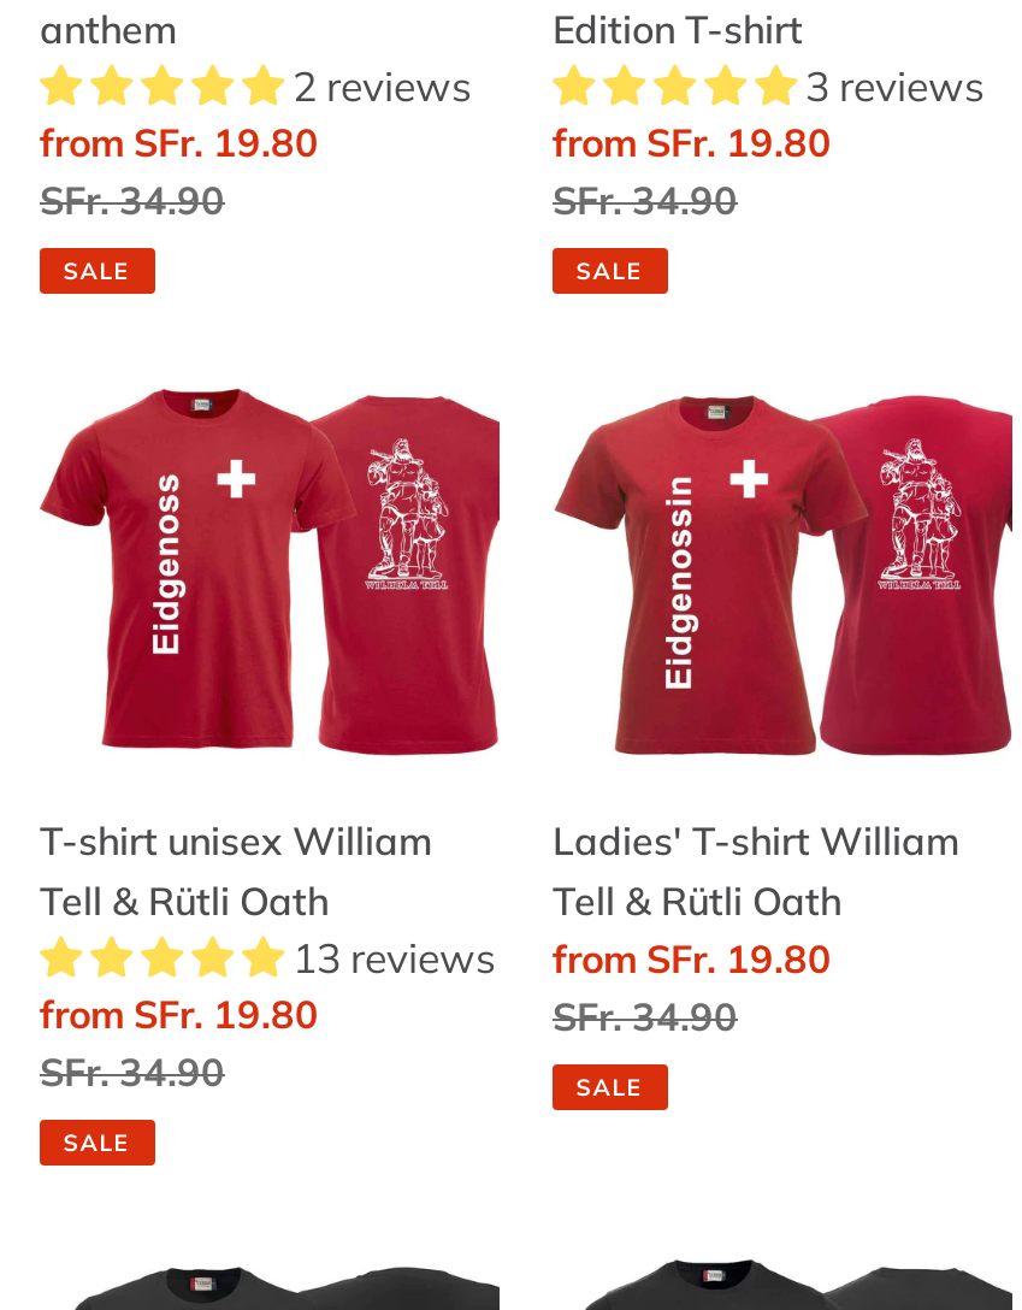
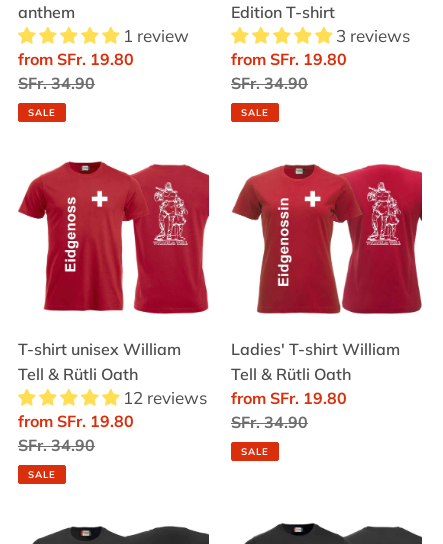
- 2 reviews
+ 1 review

- 13 reviews
+ 12 reviews
